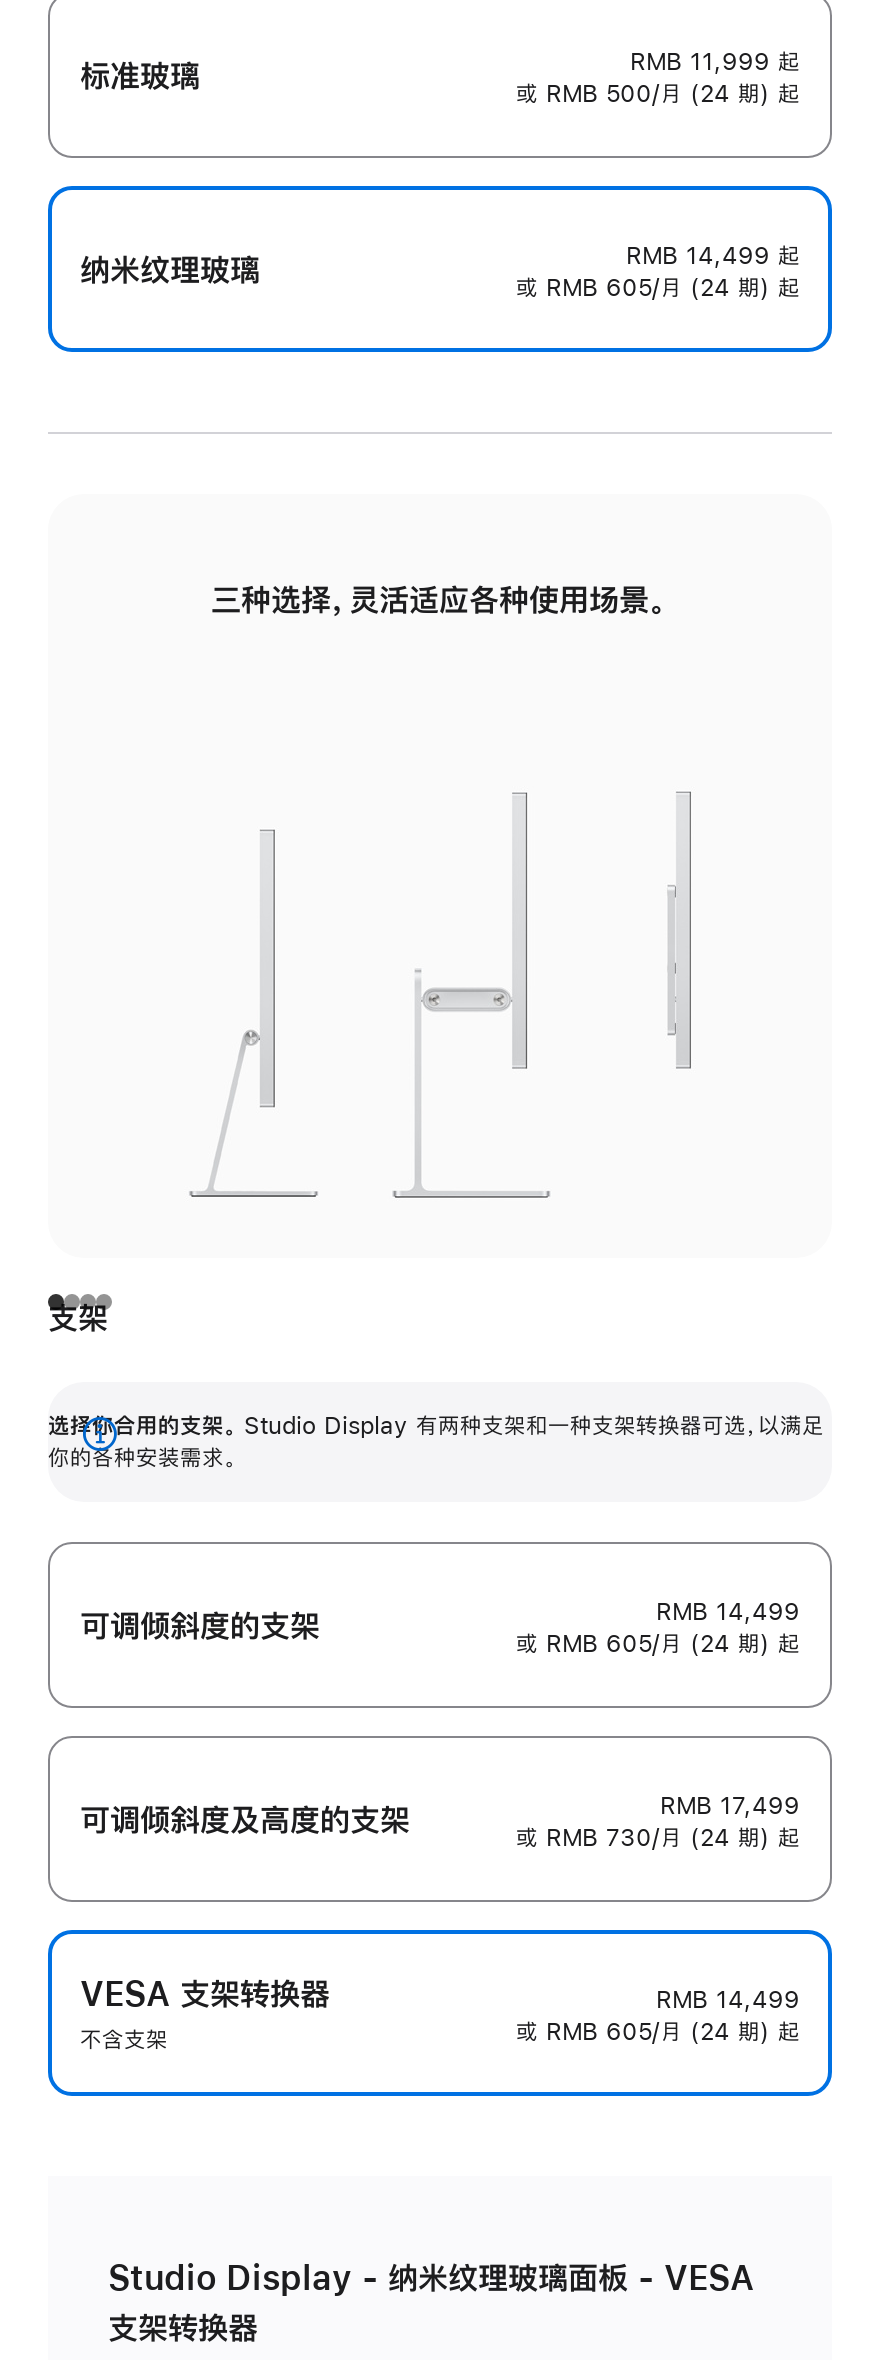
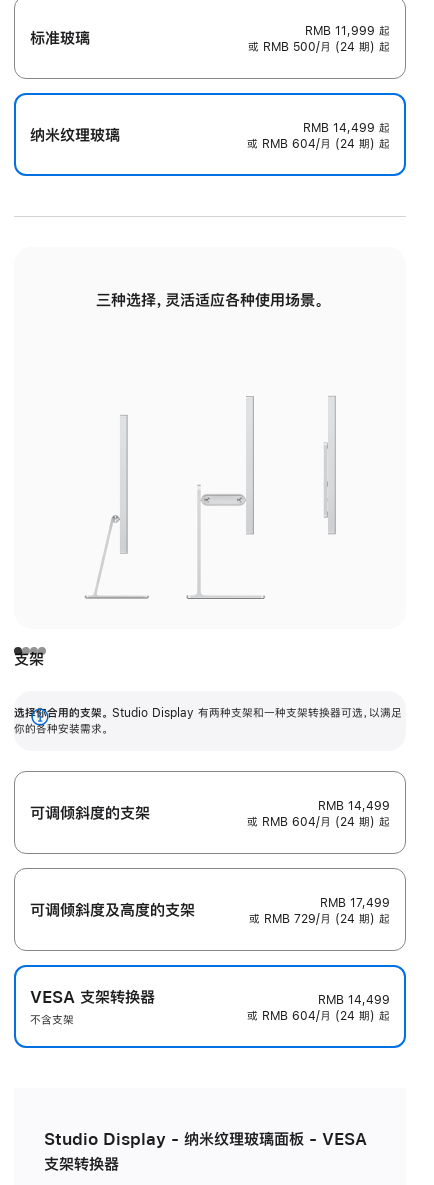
- 或 RMB 605/月 (24 期) 起
+ 或 RMB 604/月 (24 期) 起

- 或 RMB 605/月 (24 期) 起
+ 或 RMB 604/月 (24 期) 起

- 或 RMB 730/月 (24 期) 起
+ 或 RMB 729/月 (24 期) 起

- 或 RMB 605/月 (24 期) 起
+ 或 RMB 604/月 (24 期) 起
